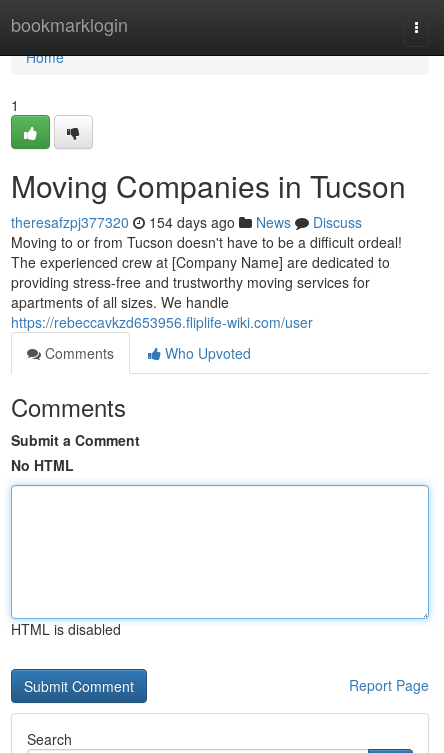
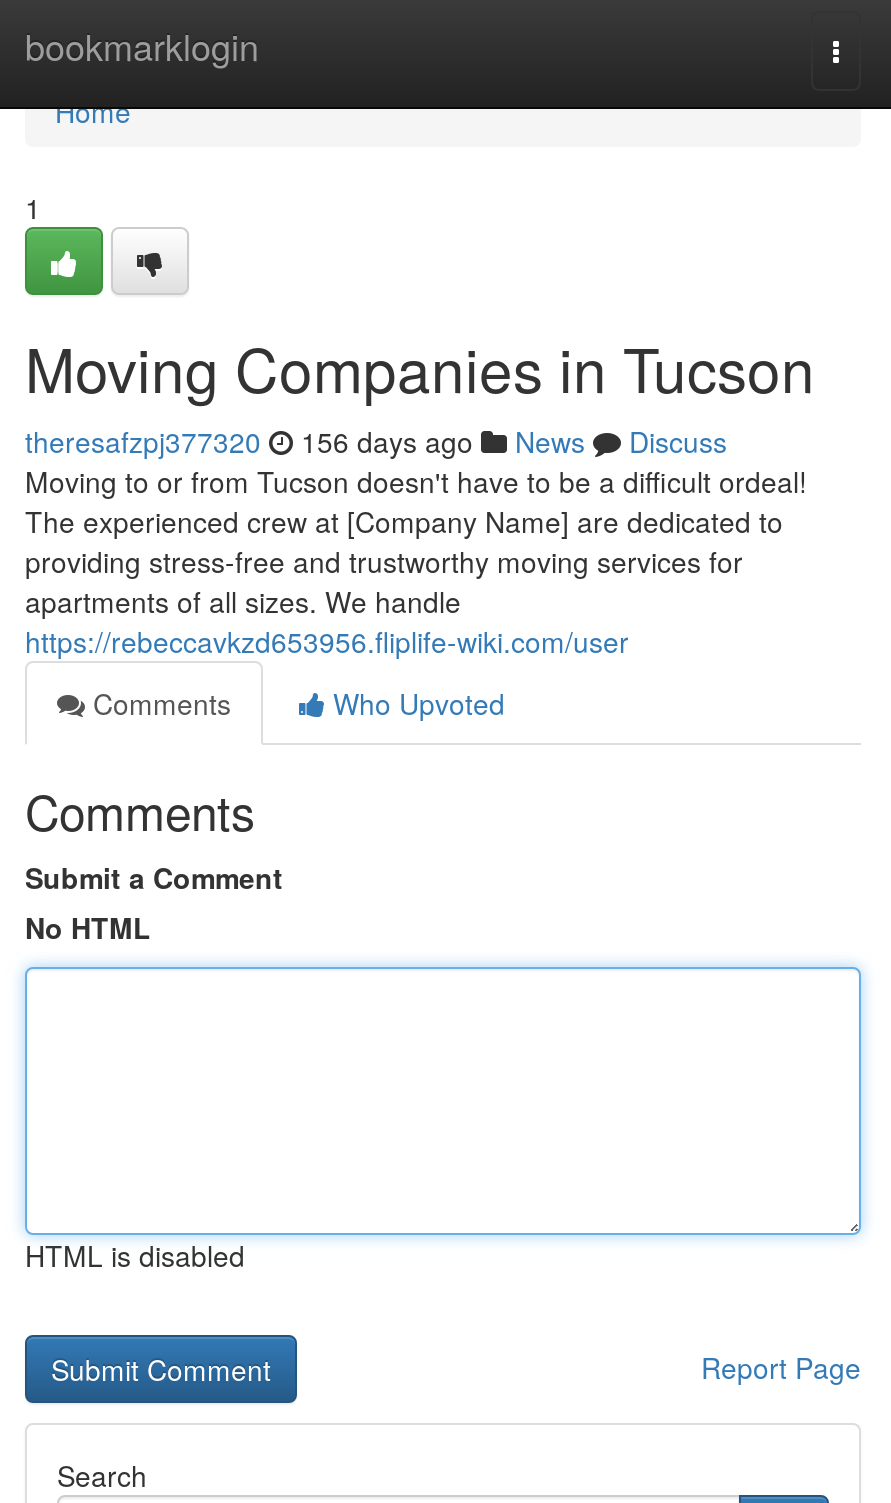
- theresafzpj377320 154 days ago News Discuss
+ theresafzpj377320 156 days ago News Discuss
